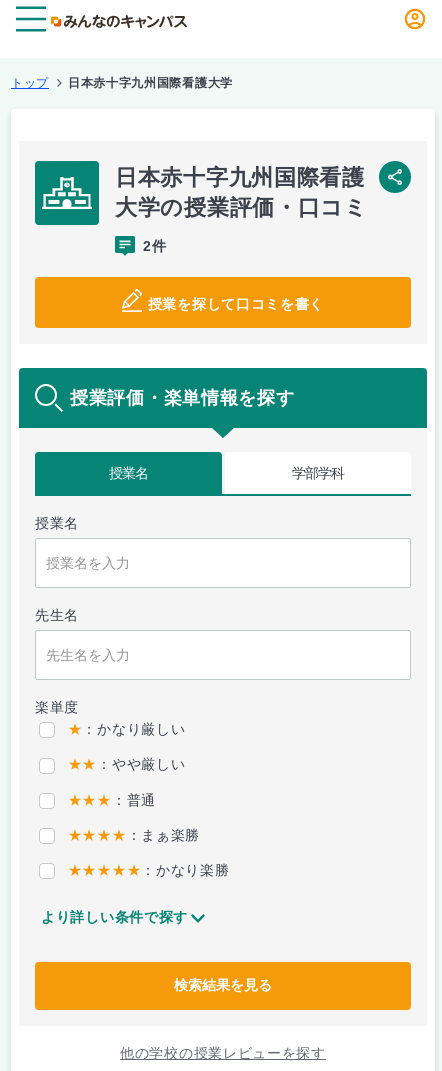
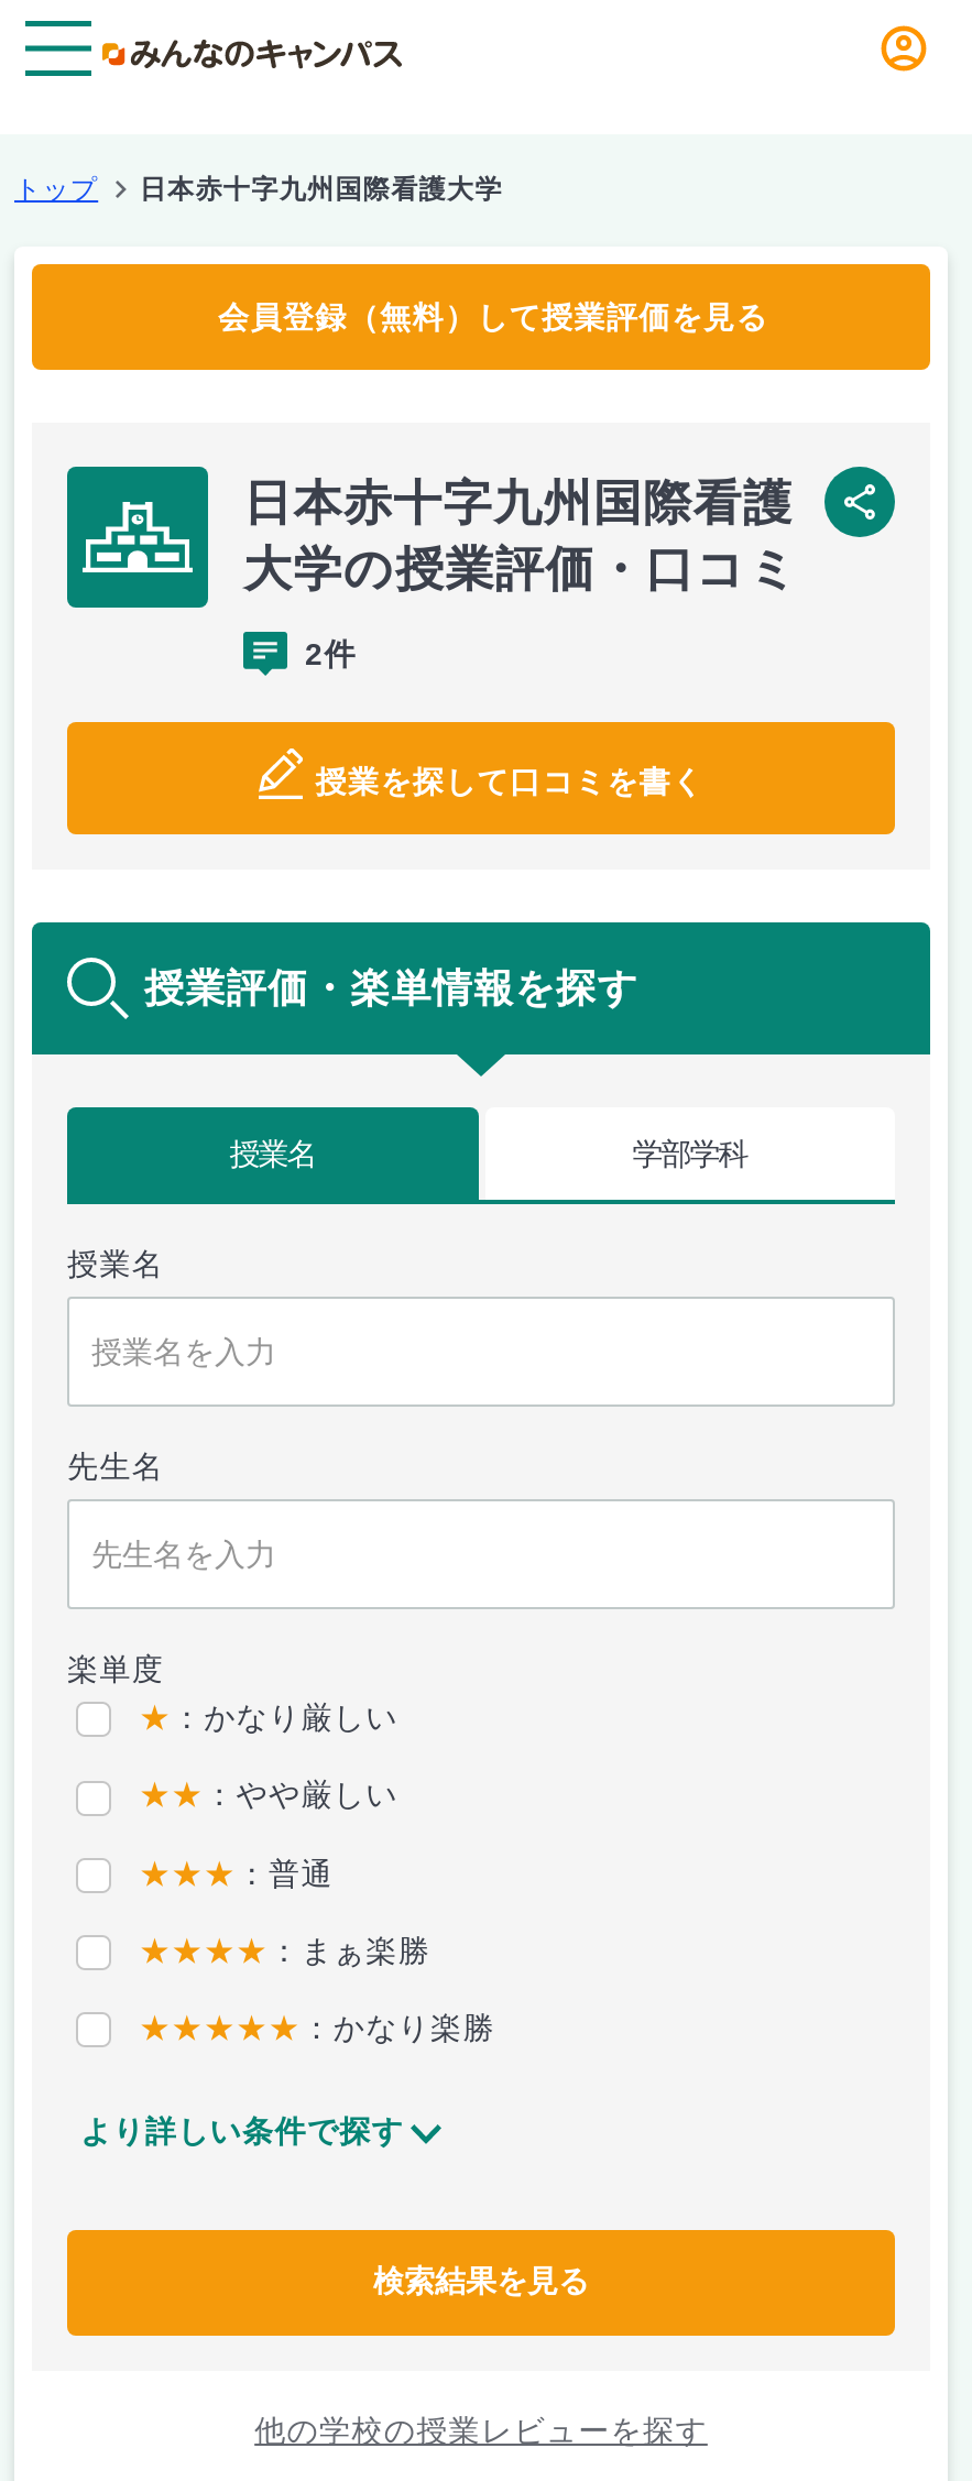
+ 会員登録（無料）して授業評価を見る
